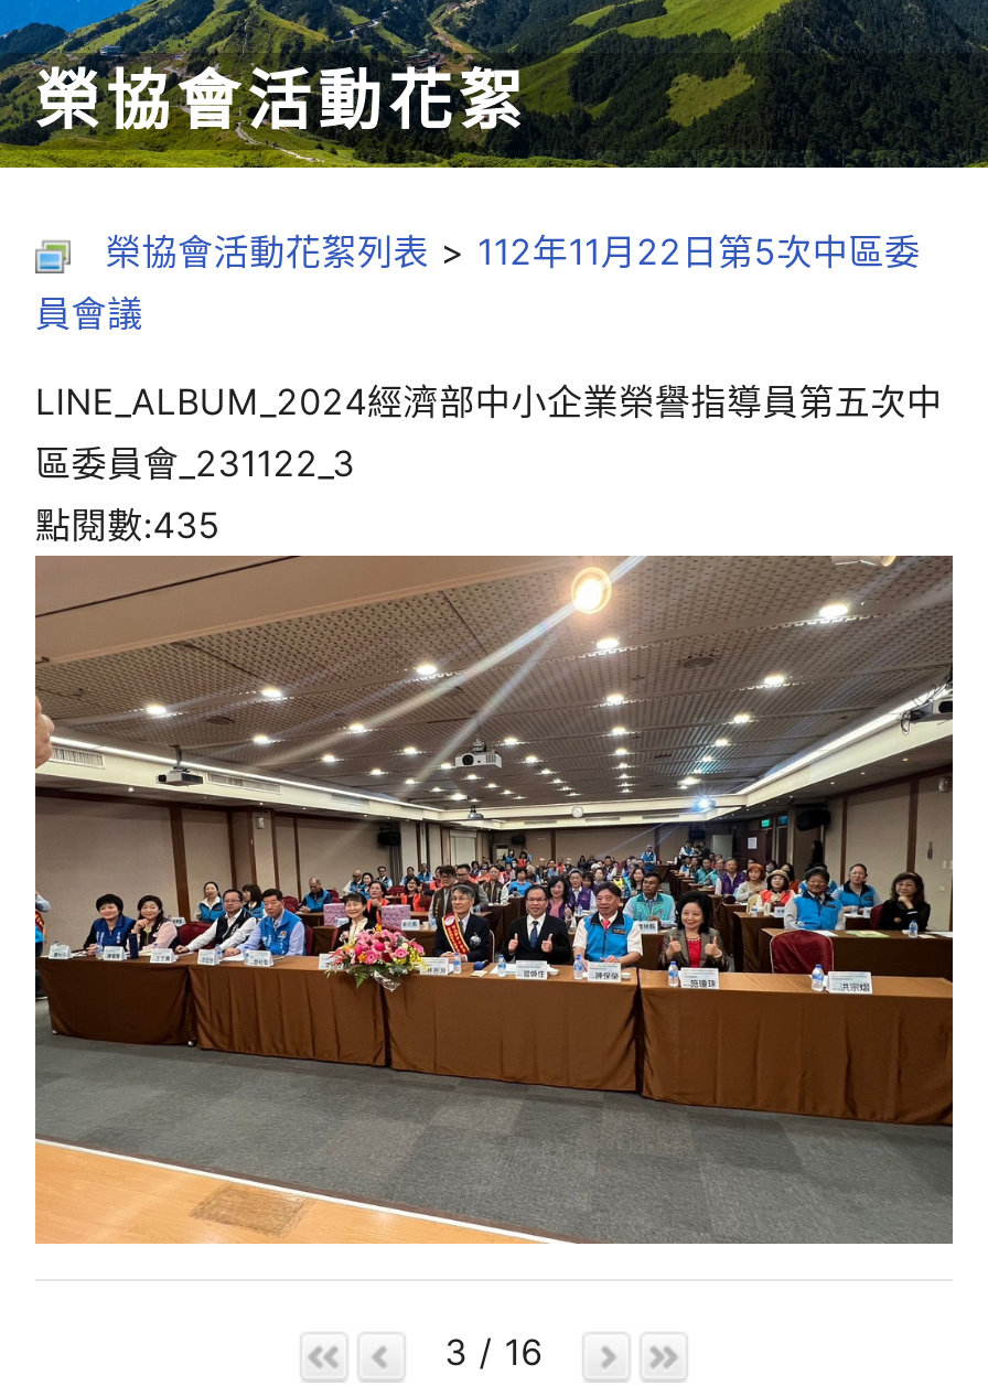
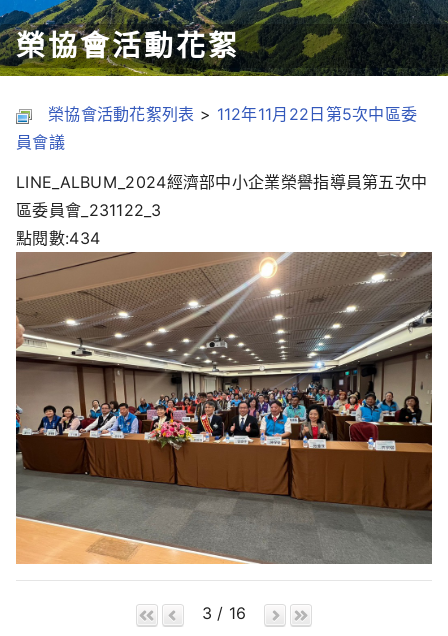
- 點閱數:435
+ 點閱數:434
